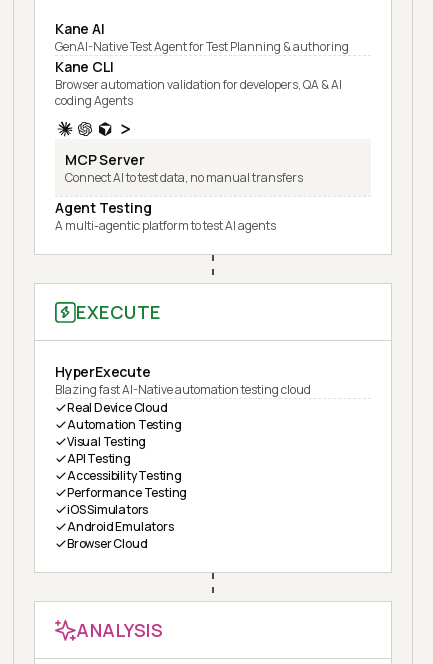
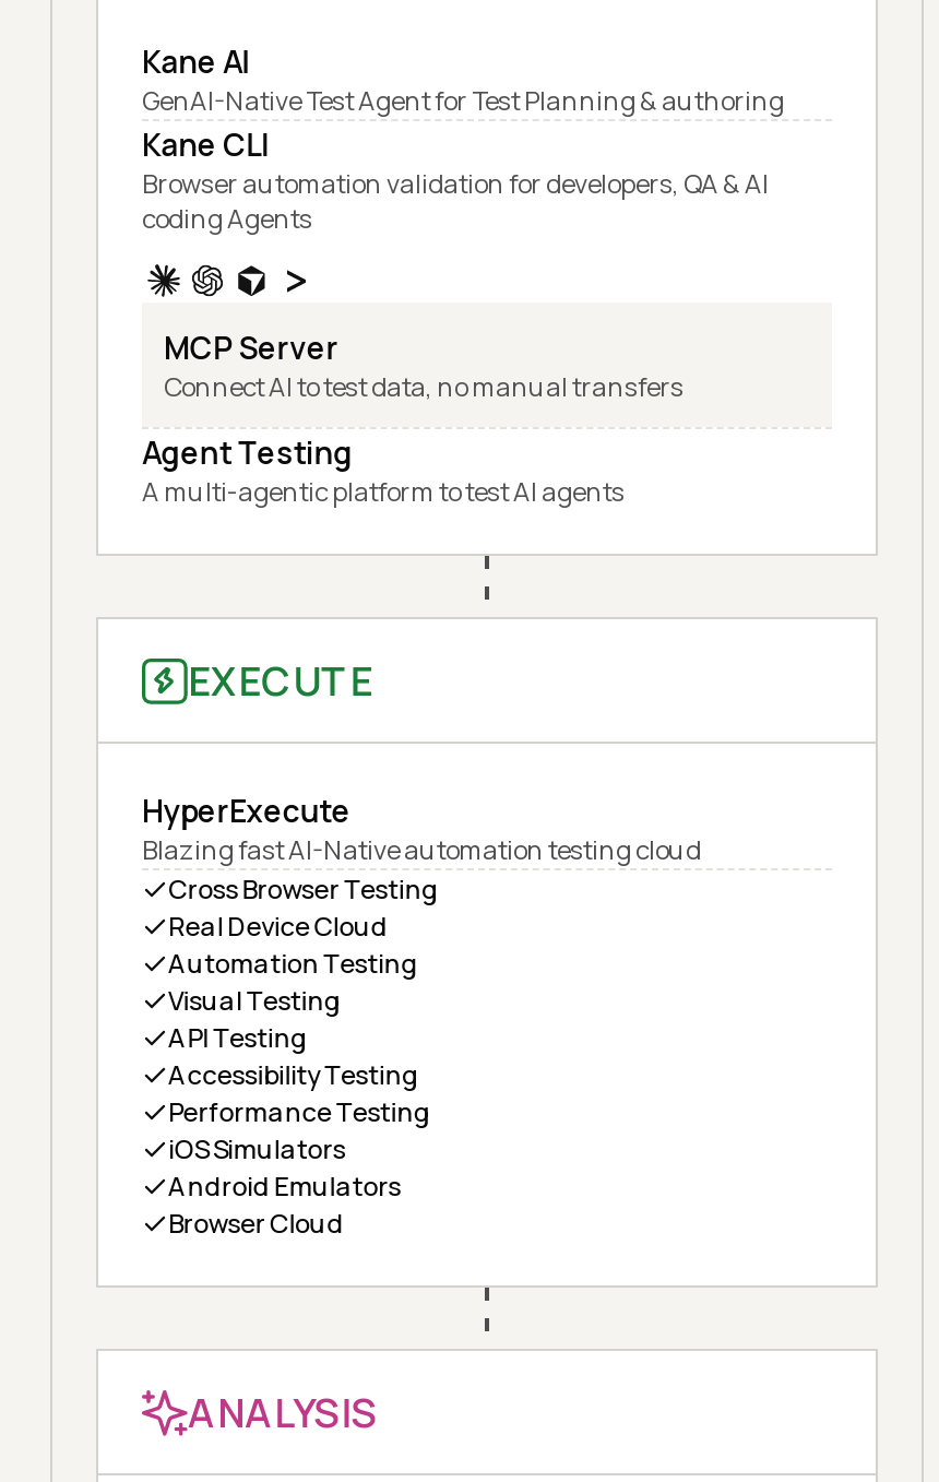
+ Cross Browser Testing
